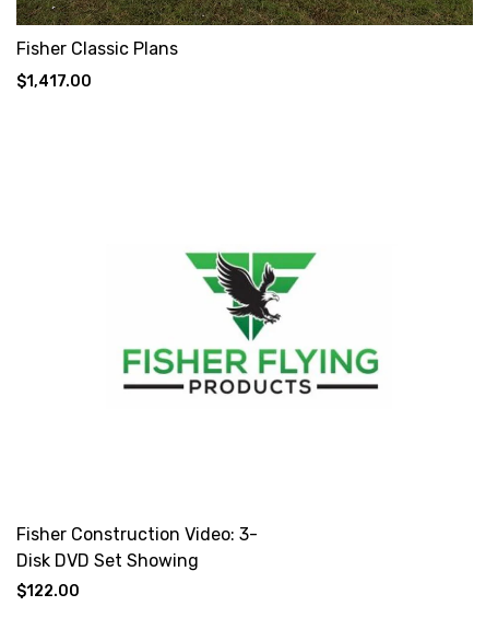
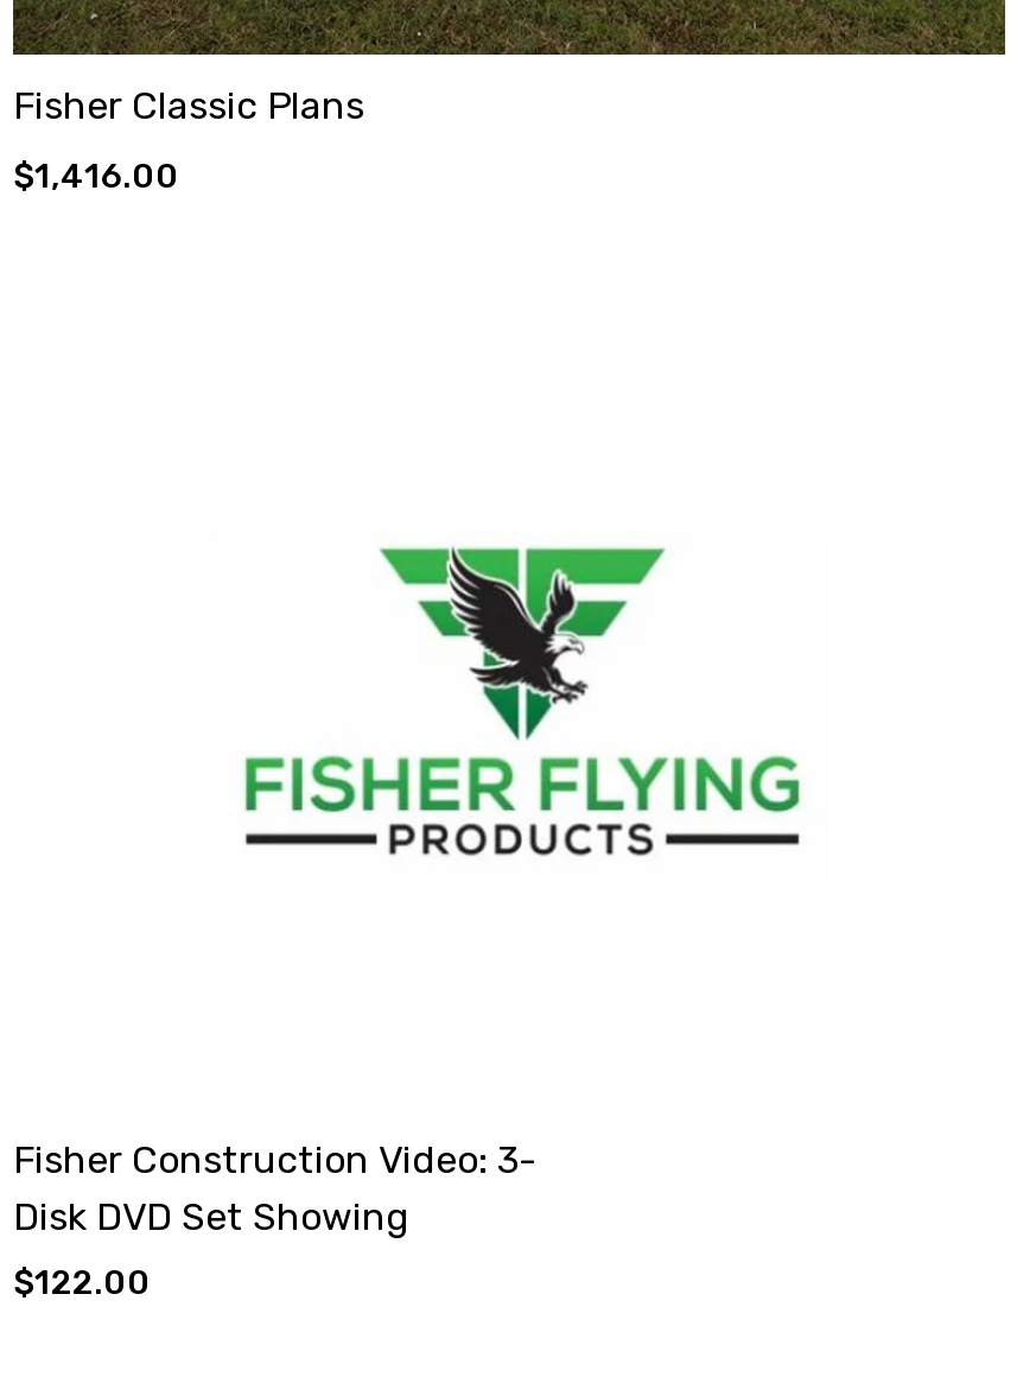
- $1,417.00
+ $1,416.00
